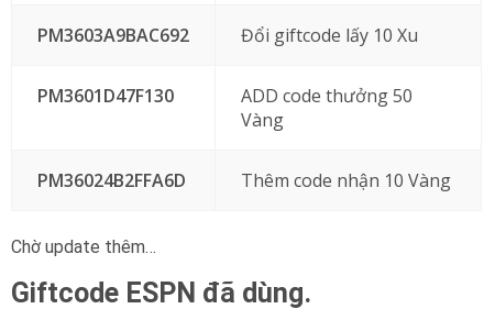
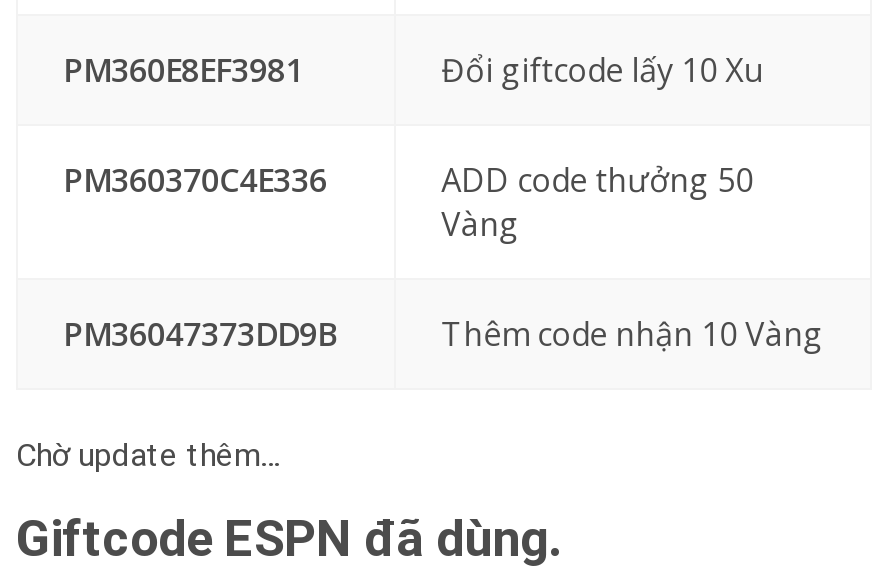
- PM3603A9BAC692
+ PM360E8EF3981

- PM3601D47F130
+ PM360370C4E336

- PM36024B2FFA6D
+ PM36047373DD9B
